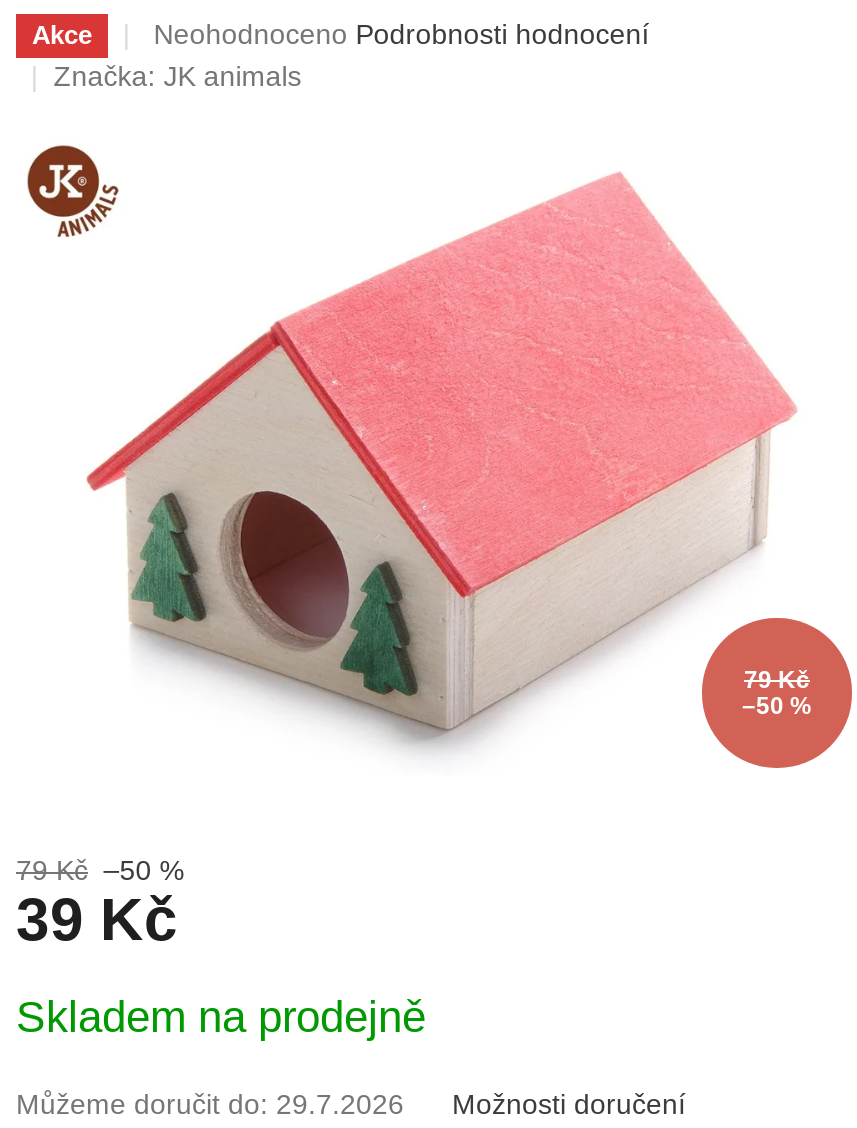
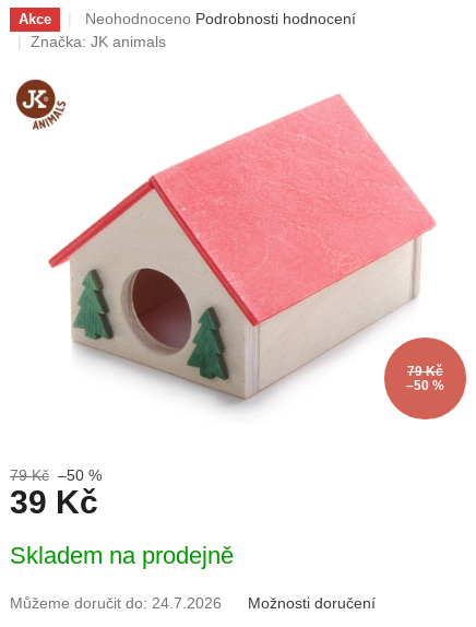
- Můžeme doručit do: 29.7.2026
+ Můžeme doručit do: 24.7.2026
